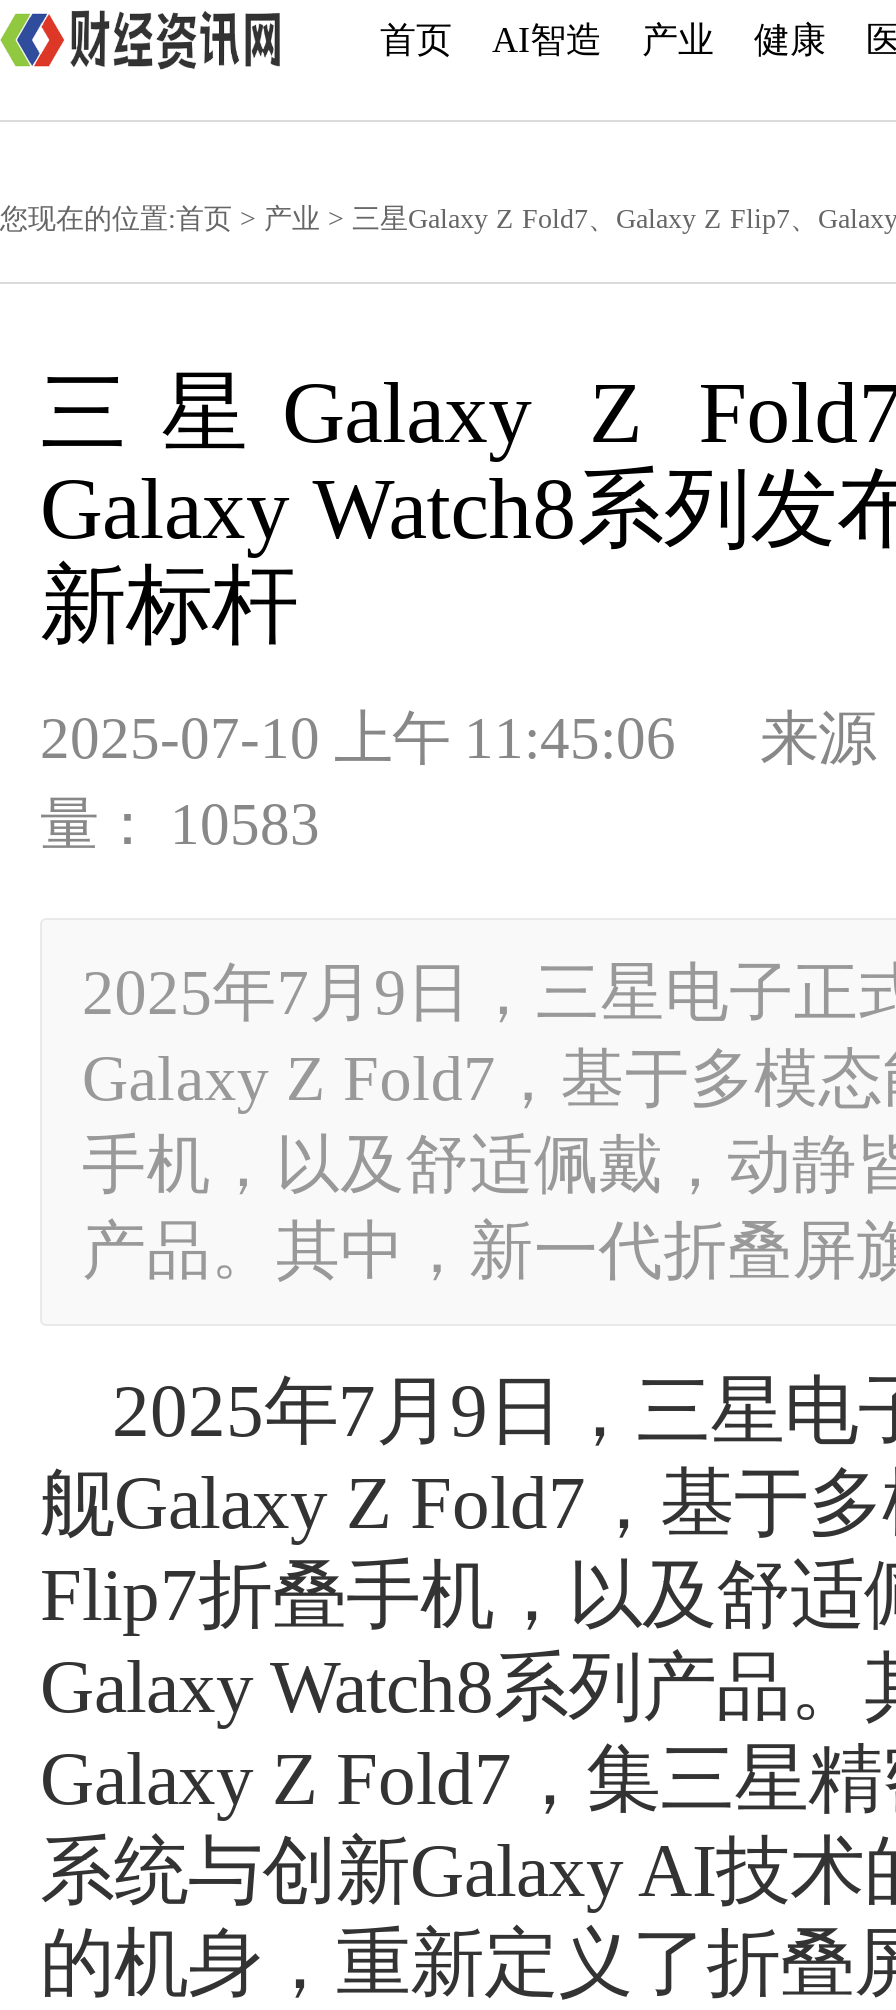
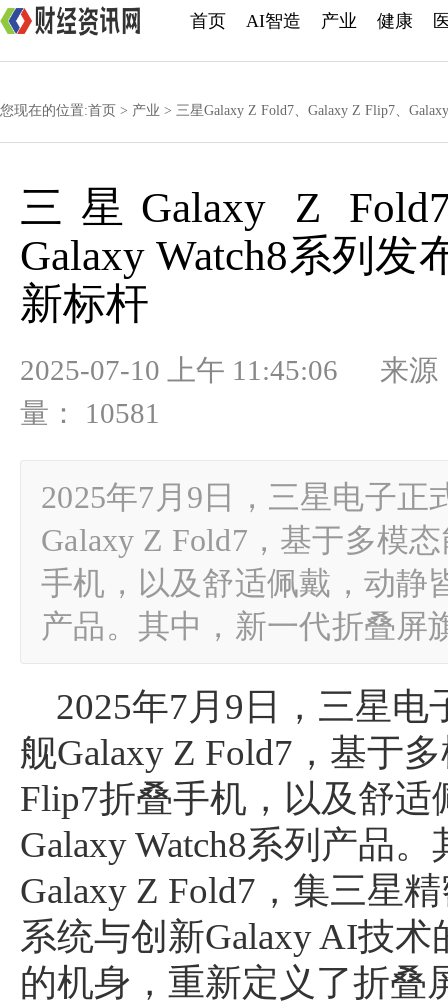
- 量： 10583
+ 量： 10581
